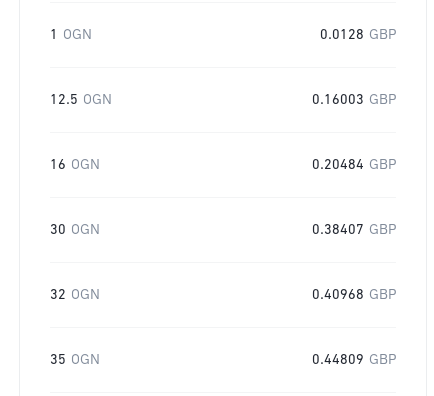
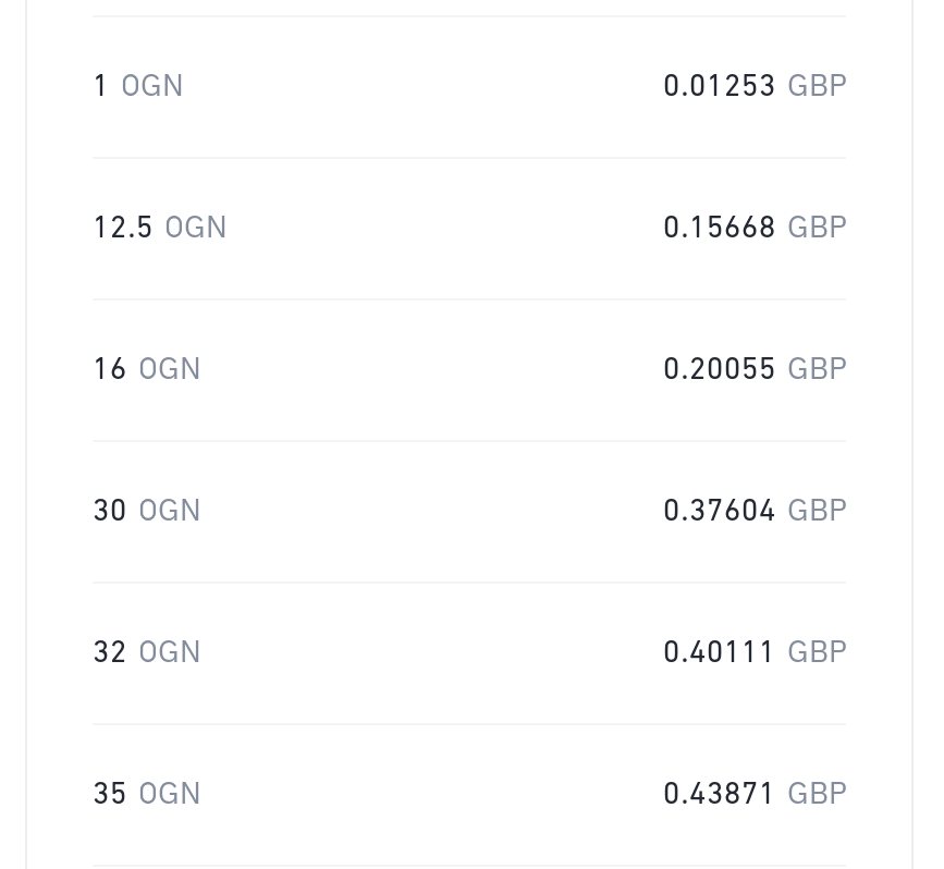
- 0.0128 GBP
+ 0.01253 GBP

- 0.16003 GBP
+ 0.15668 GBP

- 0.20484 GBP
+ 0.20055 GBP

- 0.38407 GBP
+ 0.37604 GBP

- 0.40968 GBP
+ 0.40111 GBP

- 0.44809 GBP
+ 0.43871 GBP
